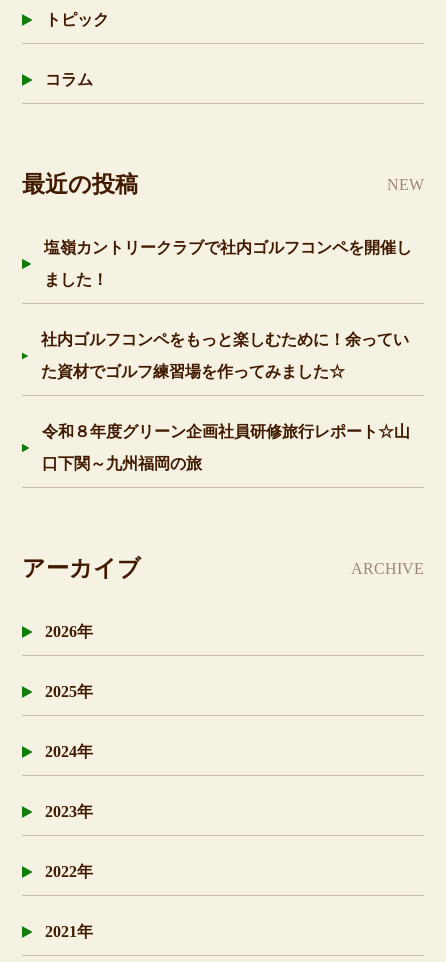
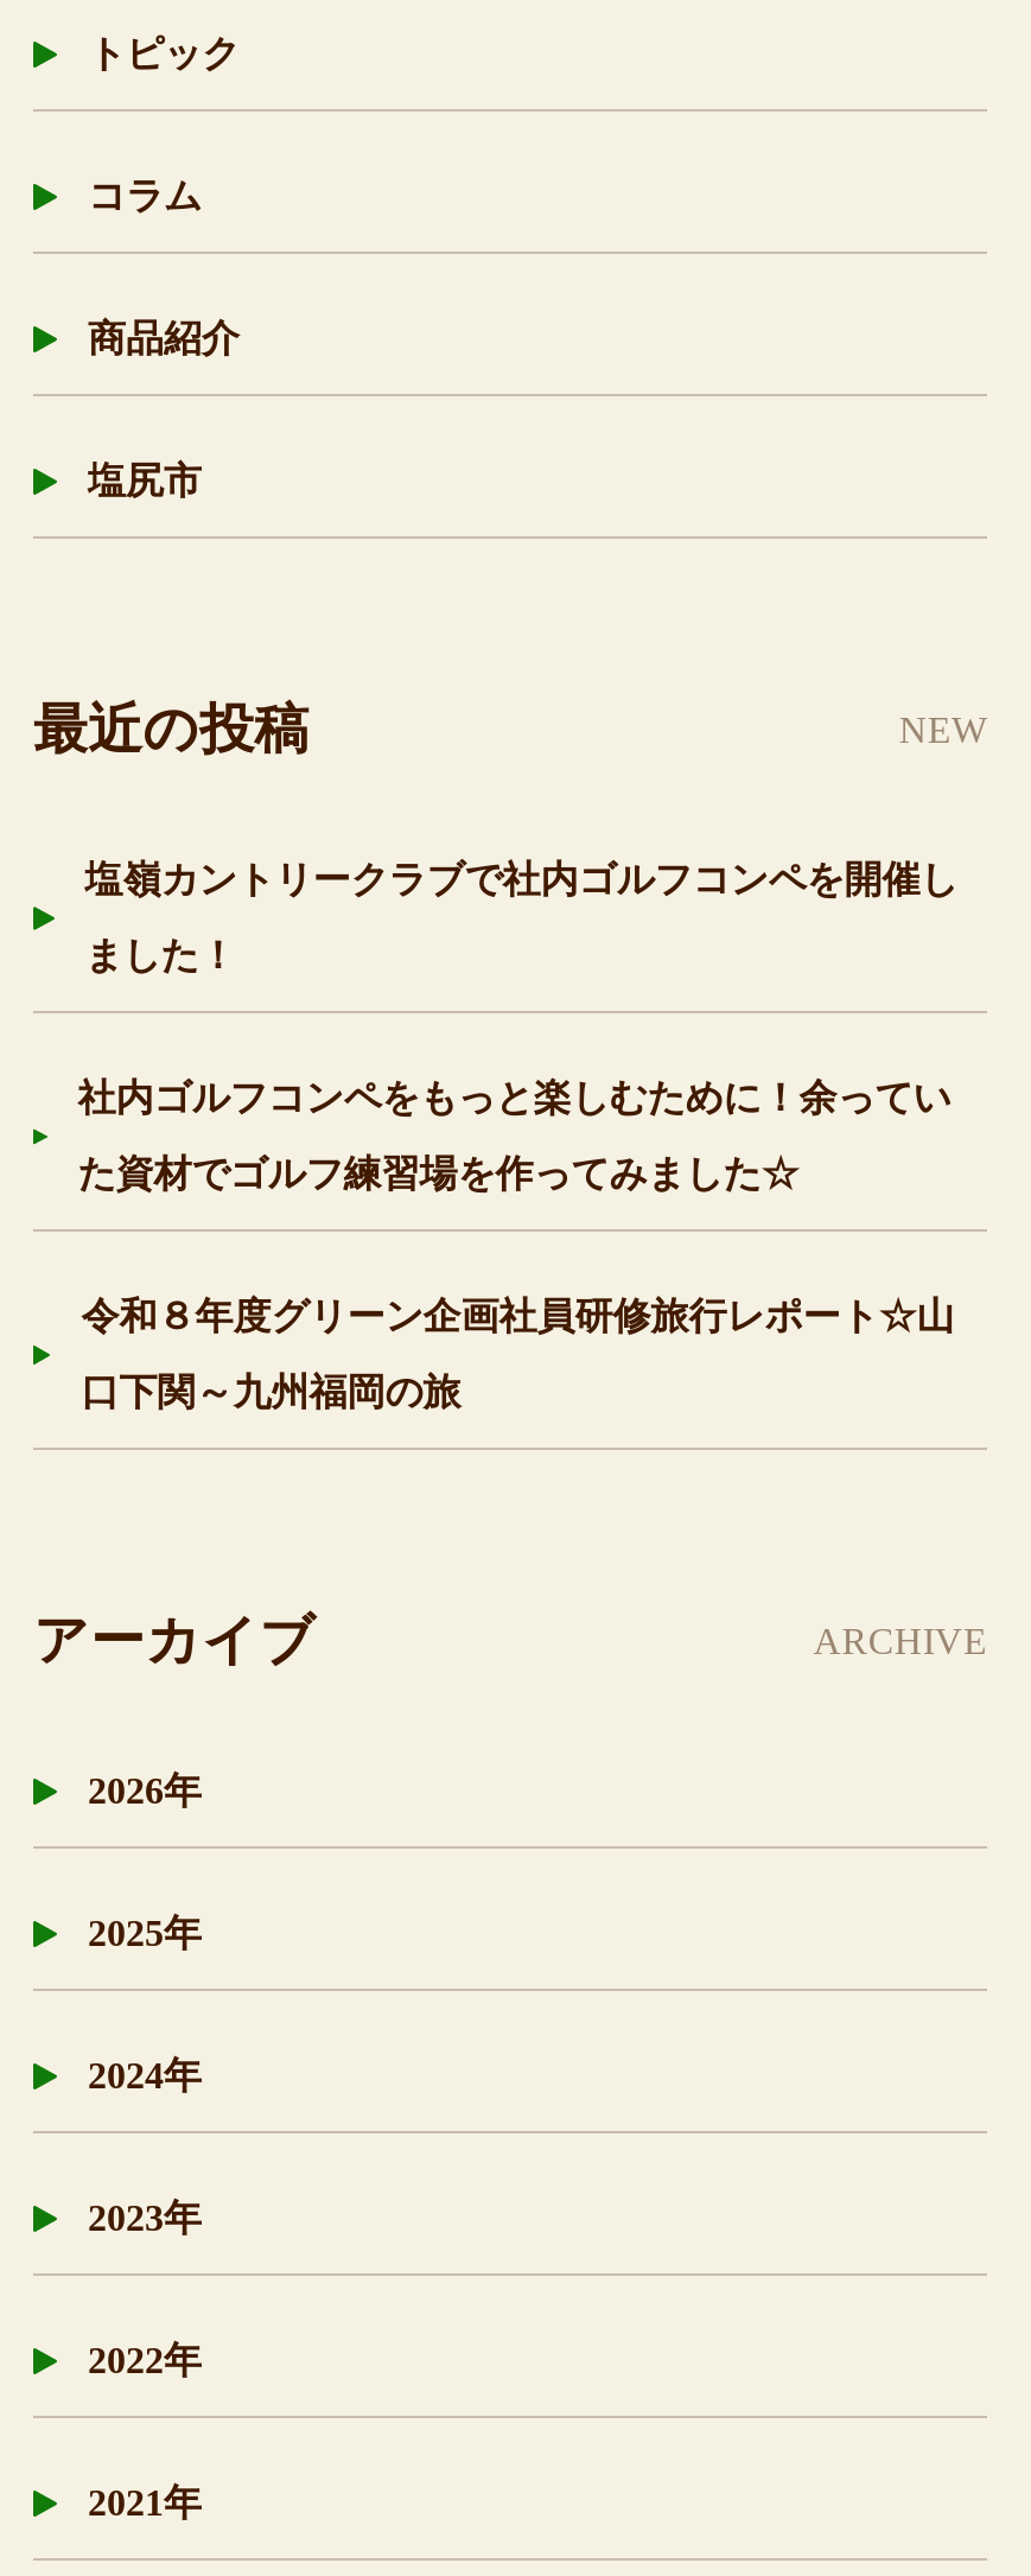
+ 商品紹介

+ 塩尻市
